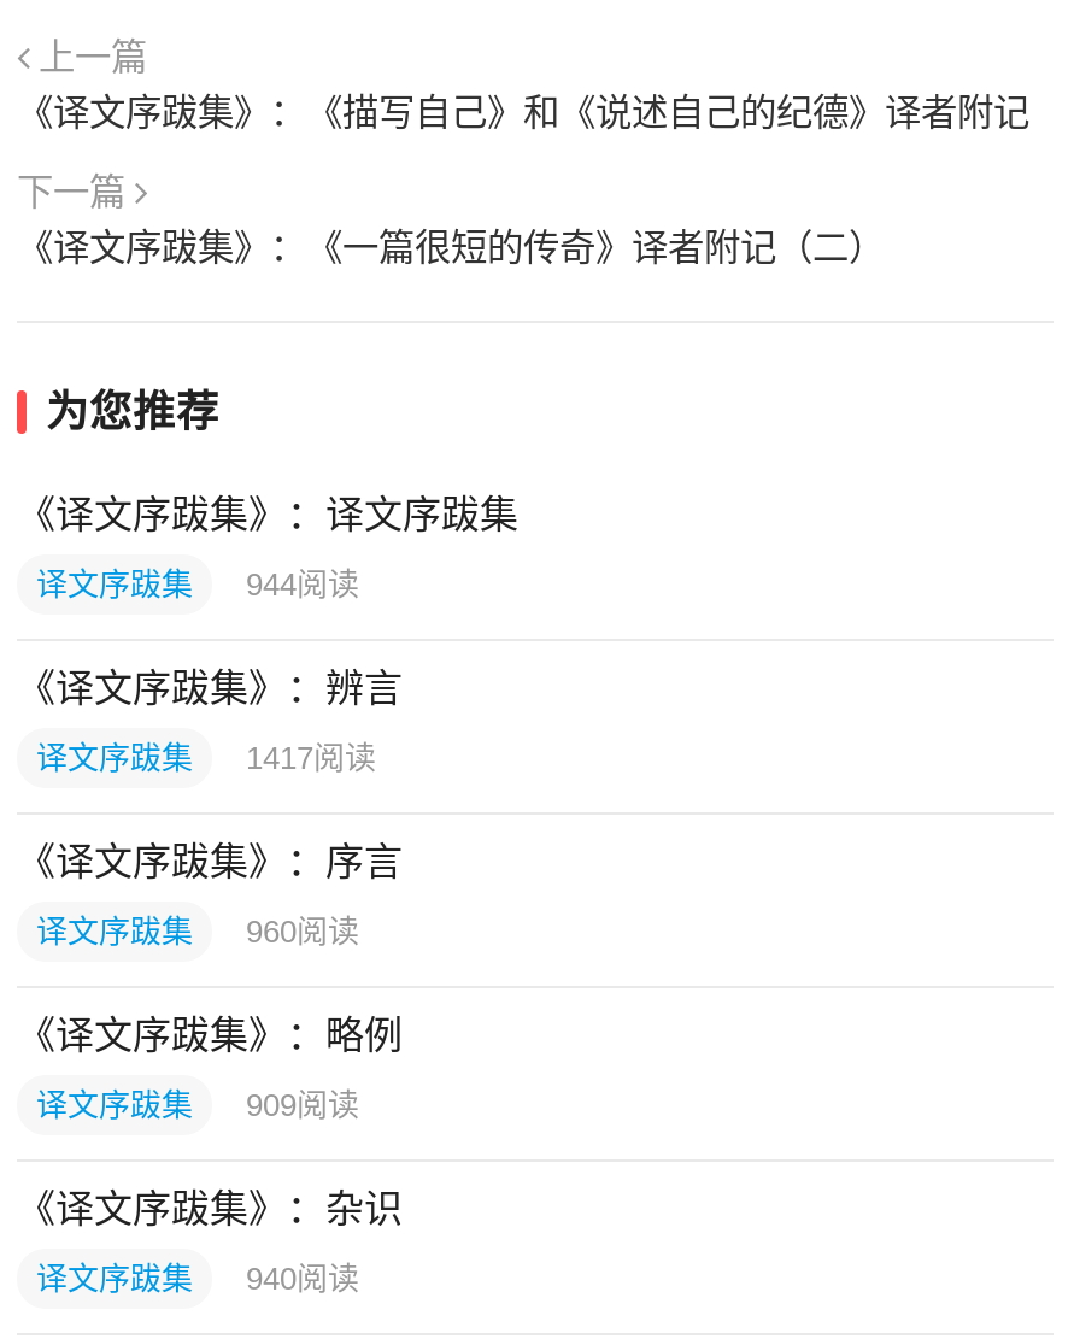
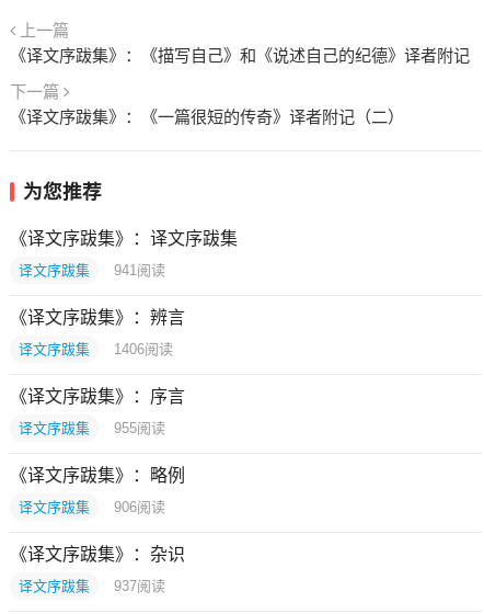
- 译文序跋集 944阅读
+ 译文序跋集 941阅读

- 译文序跋集 1417阅读
+ 译文序跋集 1406阅读

- 译文序跋集 960阅读
+ 译文序跋集 955阅读

- 译文序跋集 909阅读
+ 译文序跋集 906阅读

- 译文序跋集 940阅读
+ 译文序跋集 937阅读
